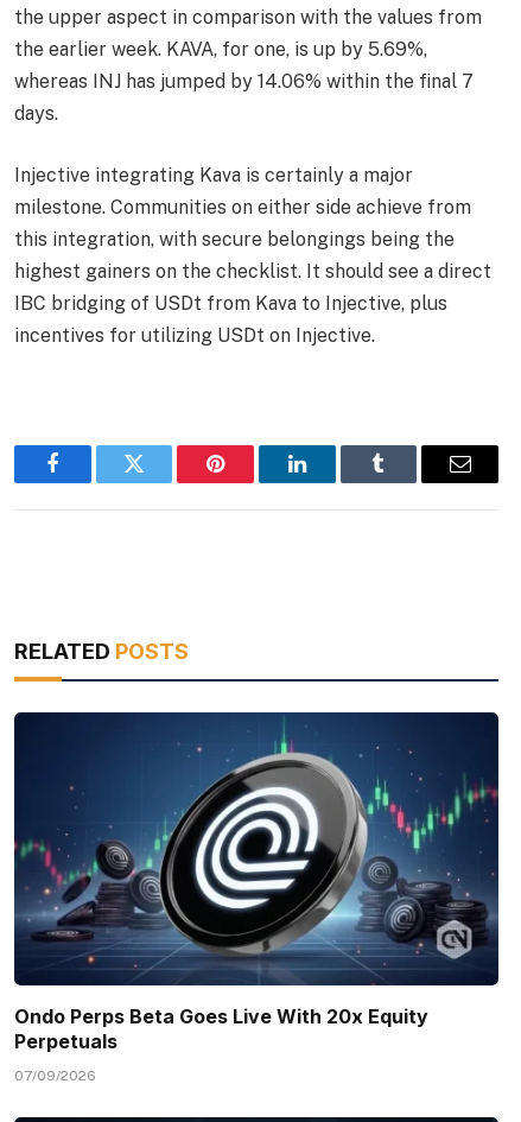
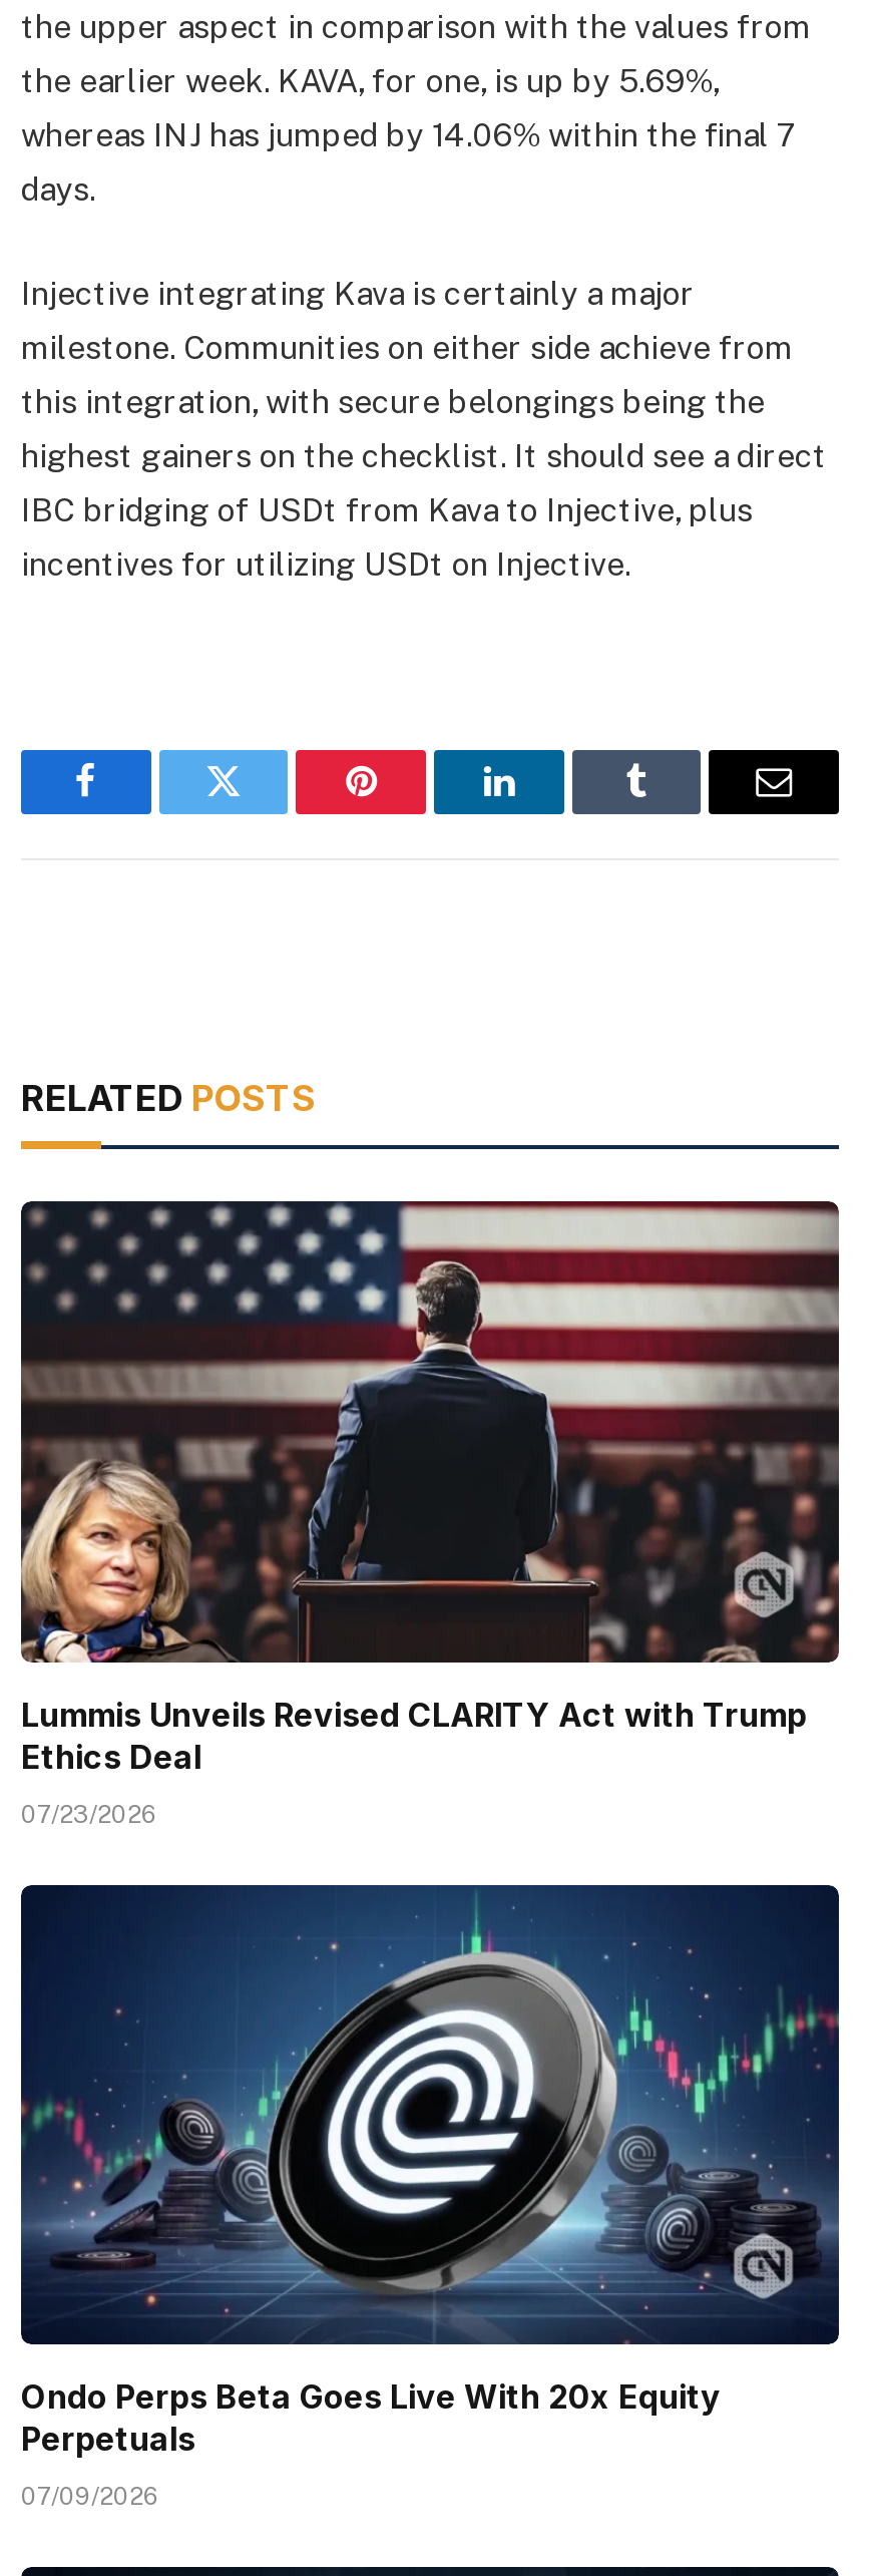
+ [image]
+ Lummis Unveils Revised CLARITY Act with Trump
+ Ethics Deal
+ 07/23/2026
